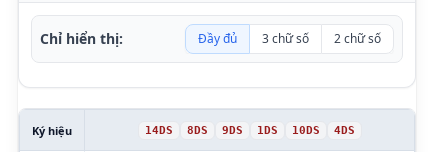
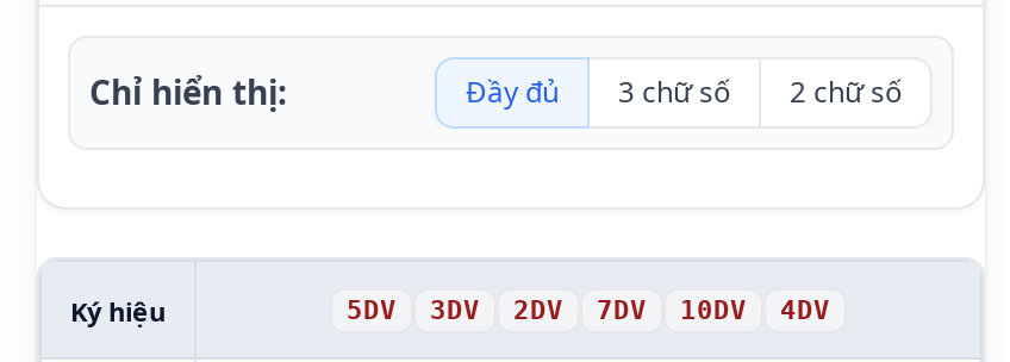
- 14DS
- 8DS
- 9DS
- 1DS
- 10DS
- 4DS
+ 5DV
+ 3DV
+ 2DV
+ 7DV
+ 10DV
+ 4DV
